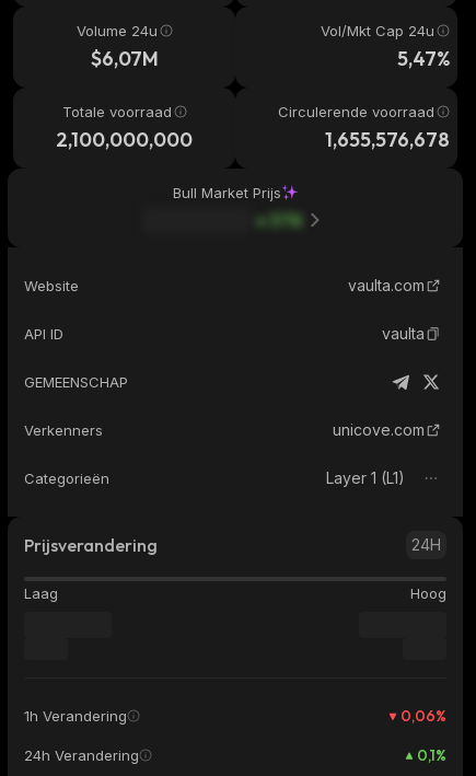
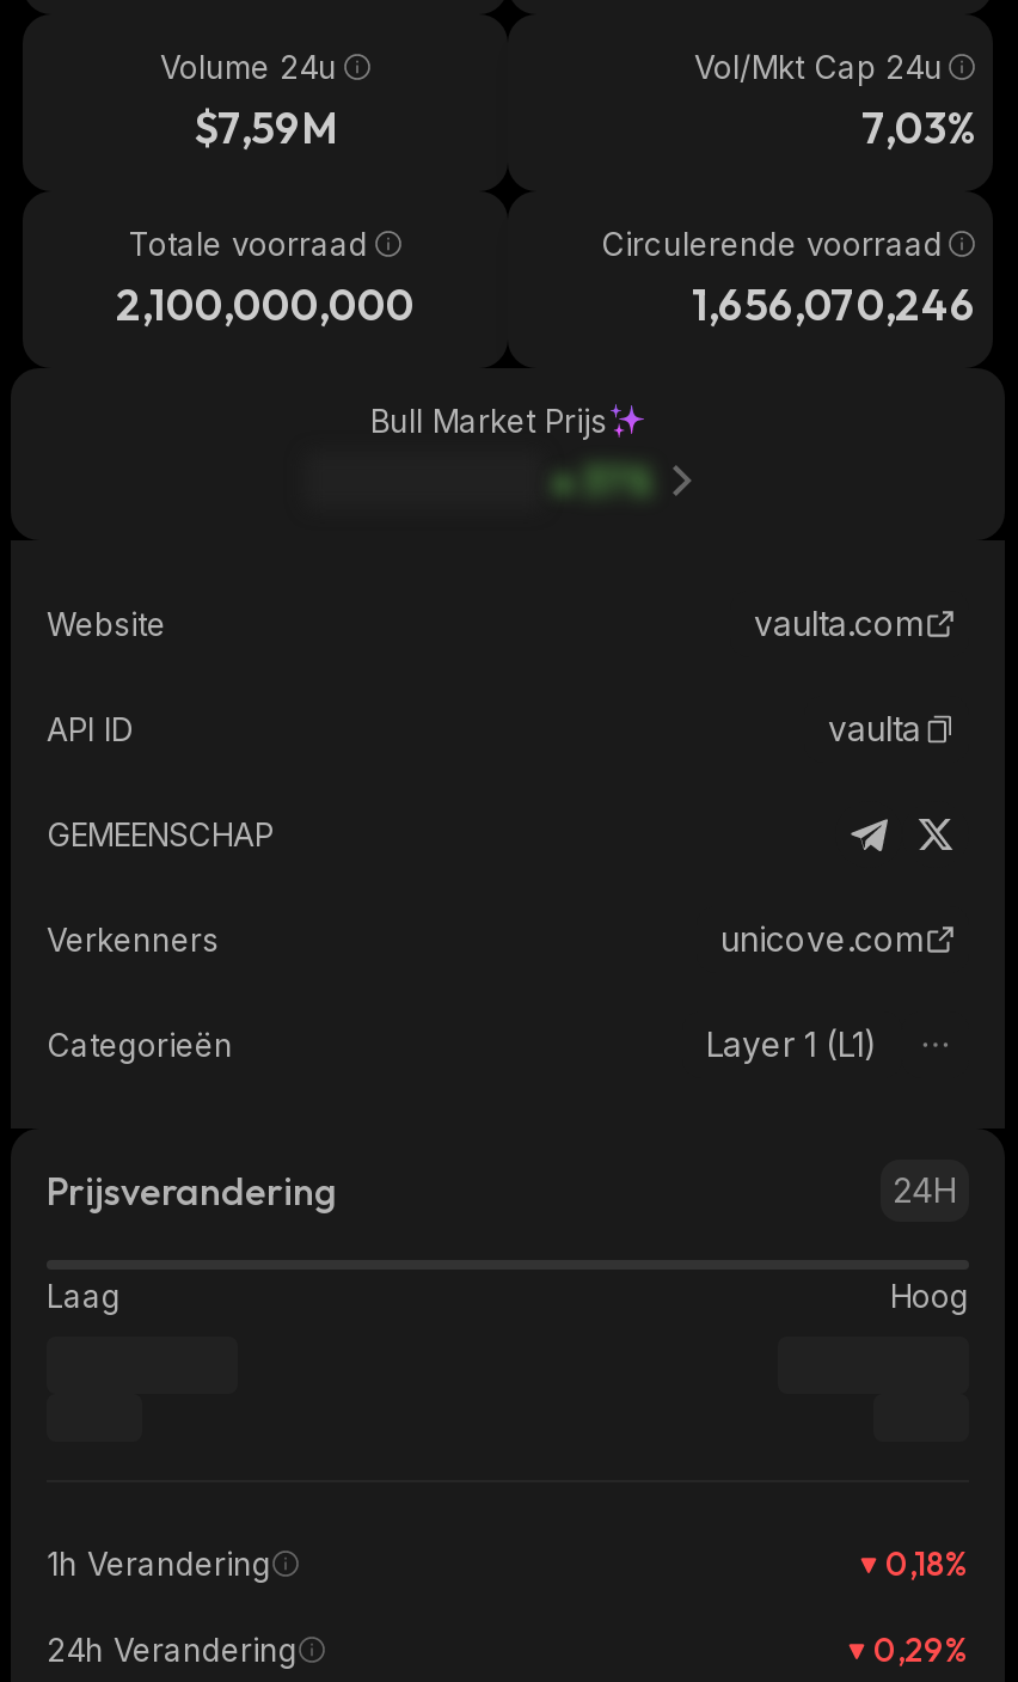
- $6,07M
+ $7,59M

- 5,47%
+ 7,03%

- 1,655,576,678
+ 1,656,070,246

- 0,06%
+ 0,18%

- 0,1%
+ 0,29%
